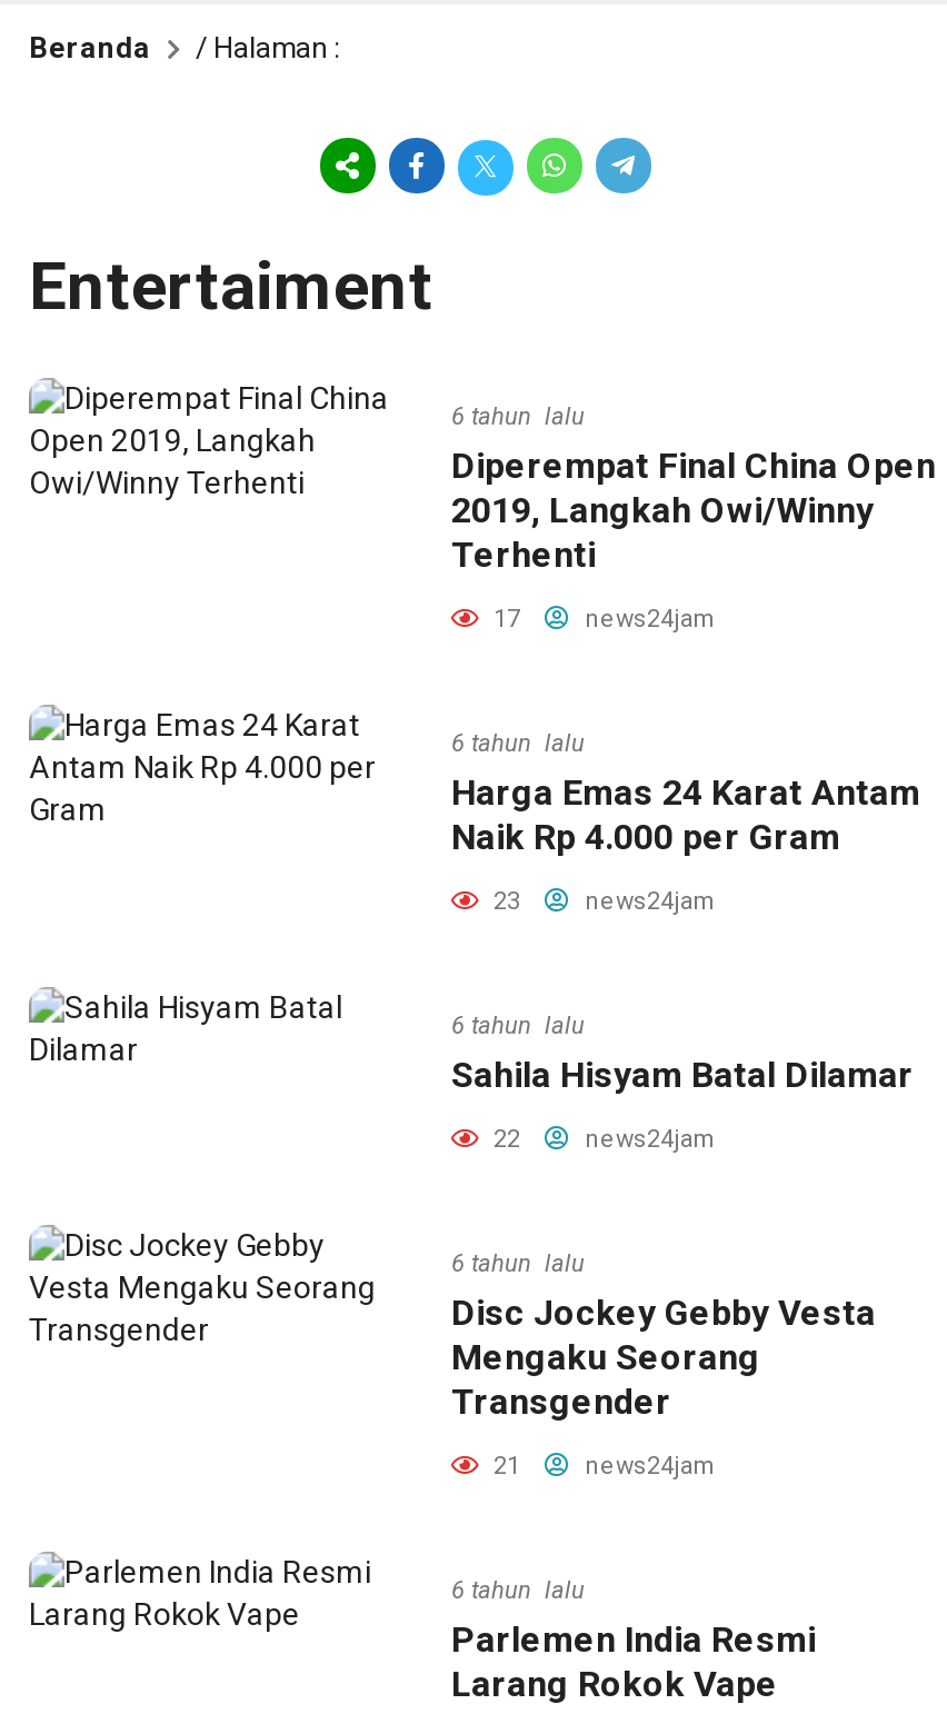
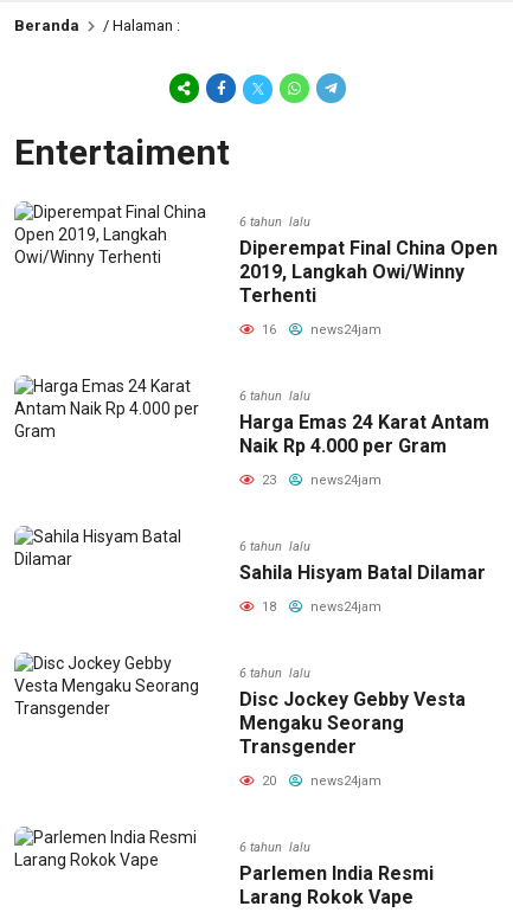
- 17 news24jam
+ 16 news24jam

- 22 news24jam
+ 18 news24jam

- 21 news24jam
+ 20 news24jam
